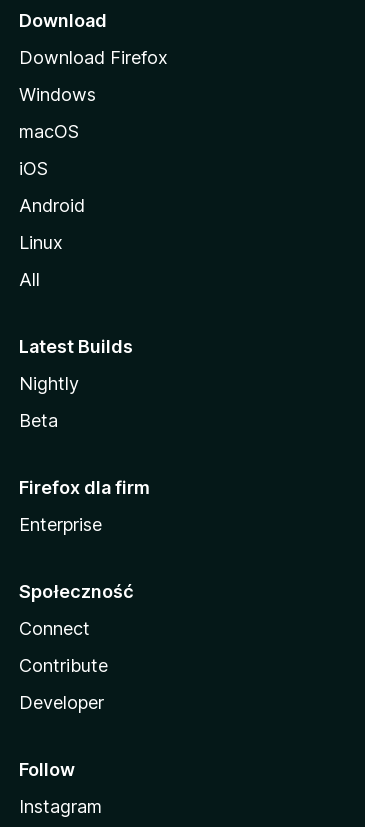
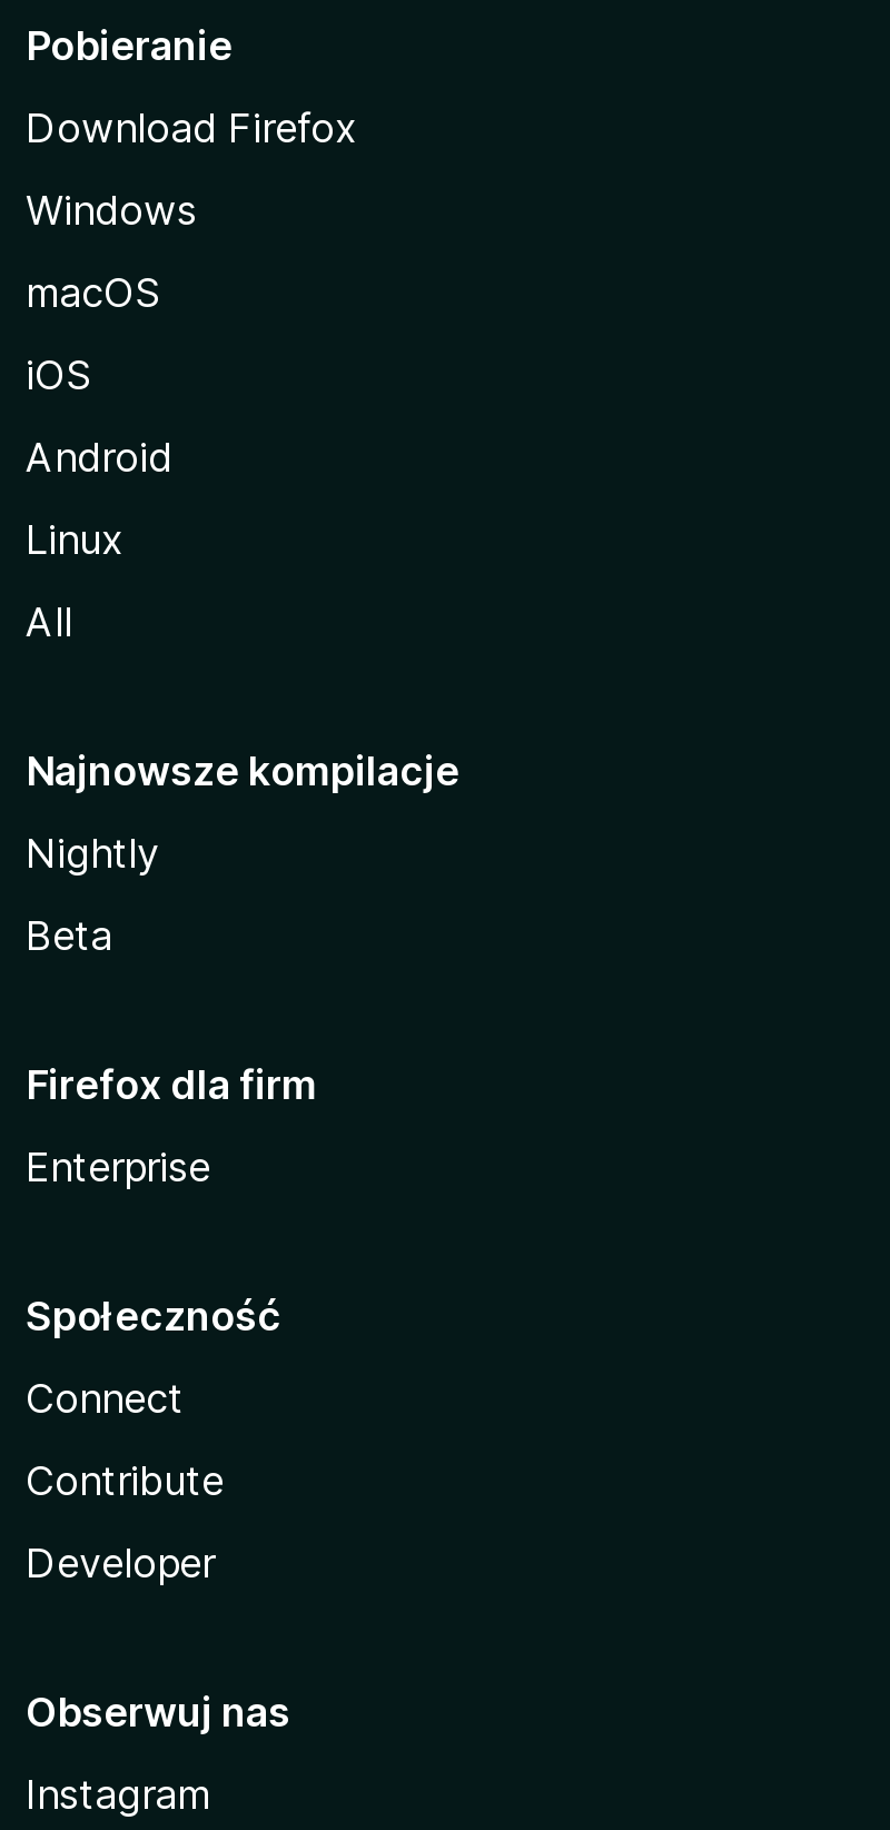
- Download
+ Pobieranie

- Latest Builds
+ Najnowsze kompilacje

- Follow
+ Obserwuj nas
